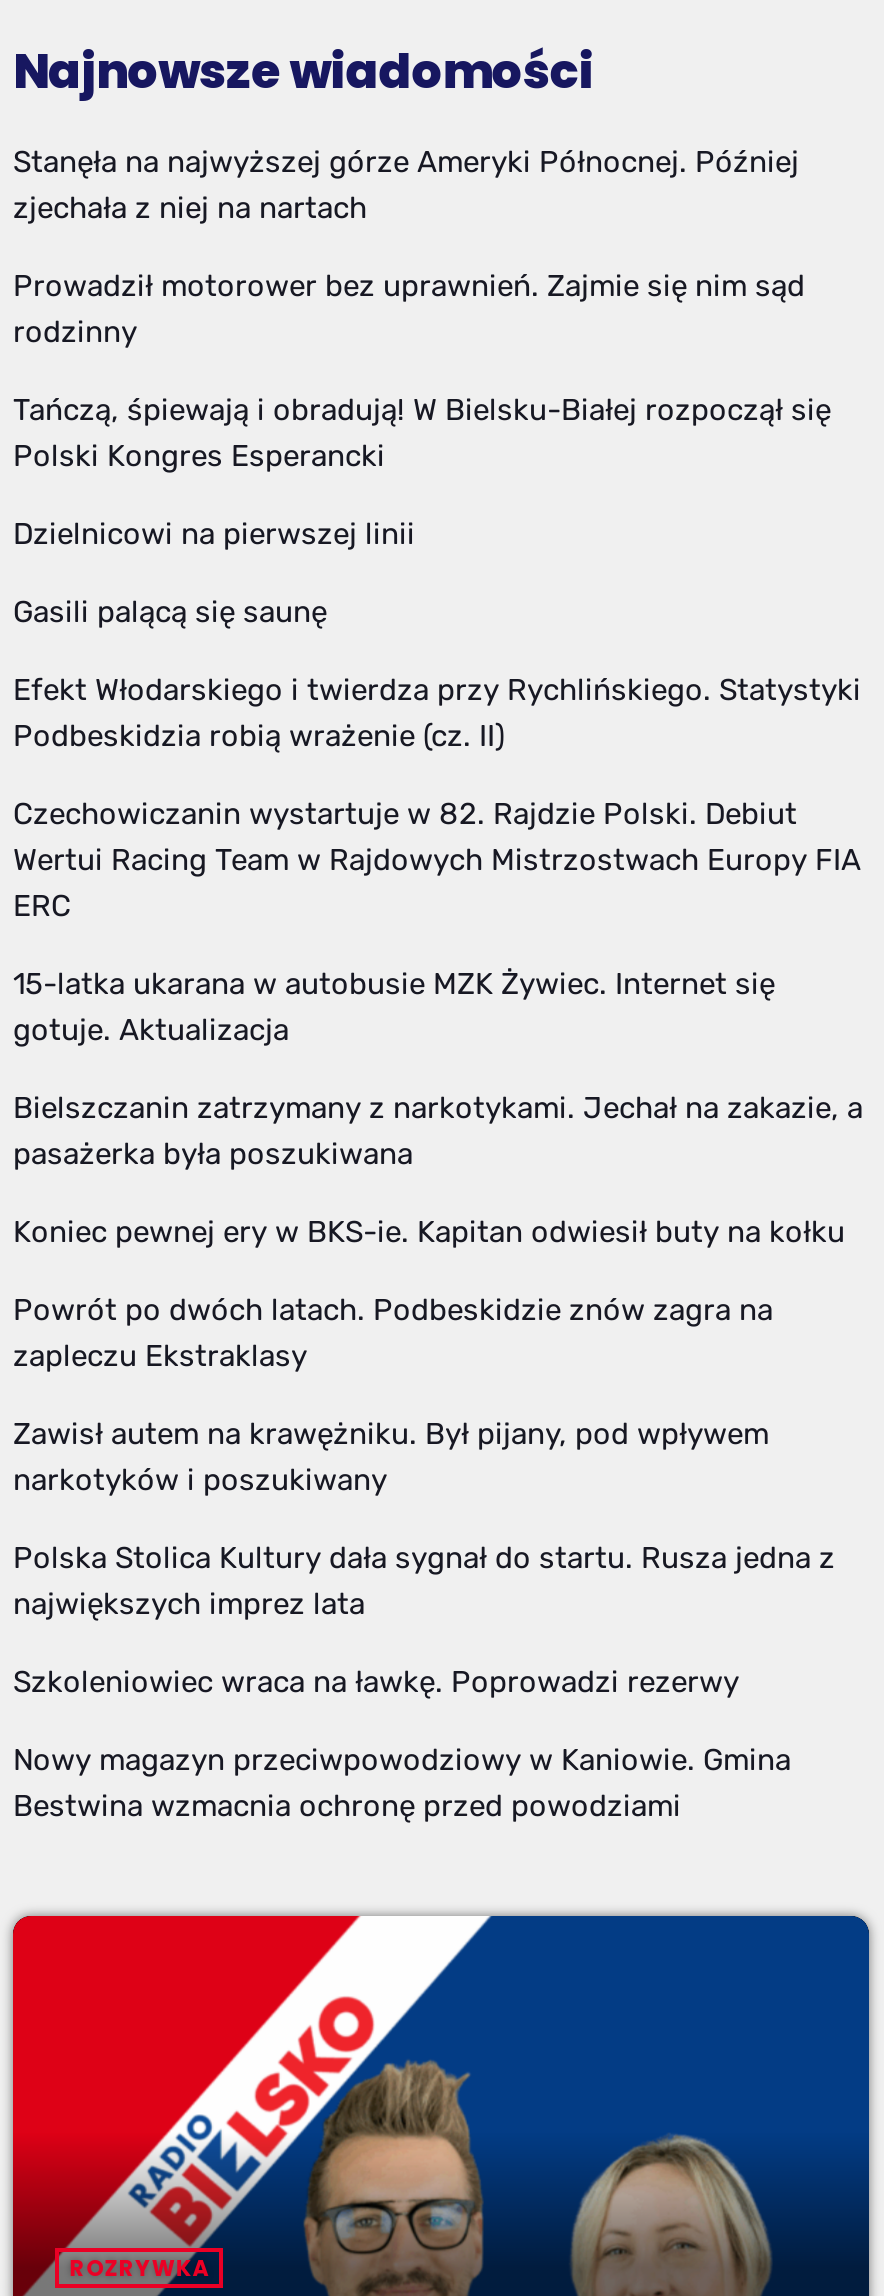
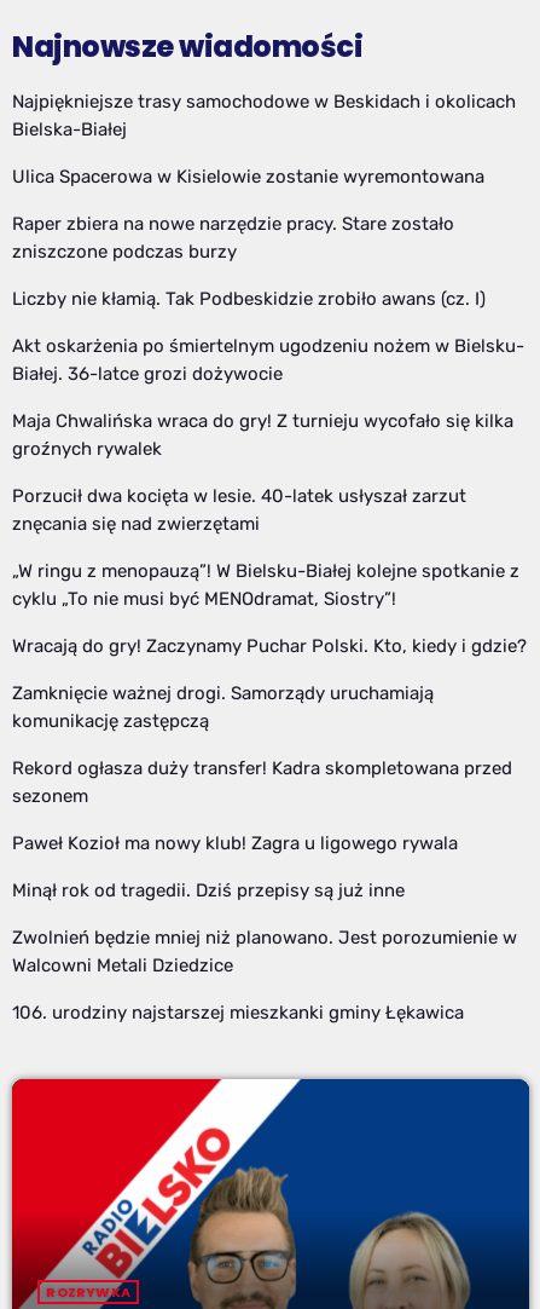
- Stanęła na najwyższej górze Ameryki Północnej. Później
- zjechała z niej na nartach
+ Najpiękniejsze trasy samochodowe w Beskidach i okolicach
+ Bielska-Białej

- Prowadził motorower bez uprawnień. Zajmie się nim sąd
- rodzinny
+ Ulica Spacerowa w Kisielowie zostanie wyremontowana

- Tańczą, śpiewają i obradują! W Bielsku-Białej rozpoczął się
- Polski Kongres Esperancki
+ Raper zbiera na nowe narzędzie pracy. Stare zostało
+ zniszczone podczas burzy

- Dzielnicowi na pierwszej linii
+ Liczby nie kłamią. Tak Podbeskidzie zrobiło awans (cz. I)

- Gasili palącą się saunę
+ Akt oskarżenia po śmiertelnym ugodzeniu nożem w Bielsku-
+ Białej. 36-latce grozi dożywocie

- Efekt Włodarskiego i twierdza przy Rychlińskiego. Statystyki
- Podbeskidzia robią wrażenie (cz. II)
+ Maja Chwalińska wraca do gry! Z turnieju wycofało się kilka
+ groźnych rywalek

- Czechowiczanin wystartuje w 82. Rajdzie Polski. Debiut
- Wertui Racing Team w Rajdowych Mistrzostwach Europy FIA
- ERC
+ Porzucił dwa kocięta w lesie. 40-latek usłyszał zarzut
+ znęcania się nad zwierzętami

- 15-latka ukarana w autobusie MZK Żywiec. Internet się
- gotuje. Aktualizacja
+ „W ringu z menopauzą”! W Bielsku-Białej kolejne spotkanie z
+ cyklu „To nie musi być MENOdramat, Siostry”!

- Bielszczanin zatrzymany z narkotykami. Jechał na zakazie, a
- pasażerka była poszukiwana
+ Wracają do gry! Zaczynamy Puchar Polski. Kto, kiedy i gdzie?

- Koniec pewnej ery w BKS-ie. Kapitan odwiesił buty na kołku
+ Zamknięcie ważnej drogi. Samorządy uruchamiają
+ komunikację zastępczą

- Powrót po dwóch latach. Podbeskidzie znów zagra na
- zapleczu Ekstraklasy
+ Rekord ogłasza duży transfer! Kadra skompletowana przed
+ sezonem

- Zawisł autem na krawężniku. Był pijany, pod wpływem
- narkotyków i poszukiwany
+ Paweł Kozioł ma nowy klub! Zagra u ligowego rywala

- Polska Stolica Kultury dała sygnał do startu. Rusza jedna z
- największych imprez lata
+ Minął rok od tragedii. Dziś przepisy są już inne

- Szkoleniowiec wraca na ławkę. Poprowadzi rezerwy
+ Zwolnień będzie mniej niż planowano. Jest porozumienie w
+ Walcowni Metali Dziedzice

- Nowy magazyn przeciwpowodziowy w Kaniowie. Gmina
- Bestwina wzmacnia ochronę przed powodziami
+ 106. urodziny najstarszej mieszkanki gminy Łękawica
